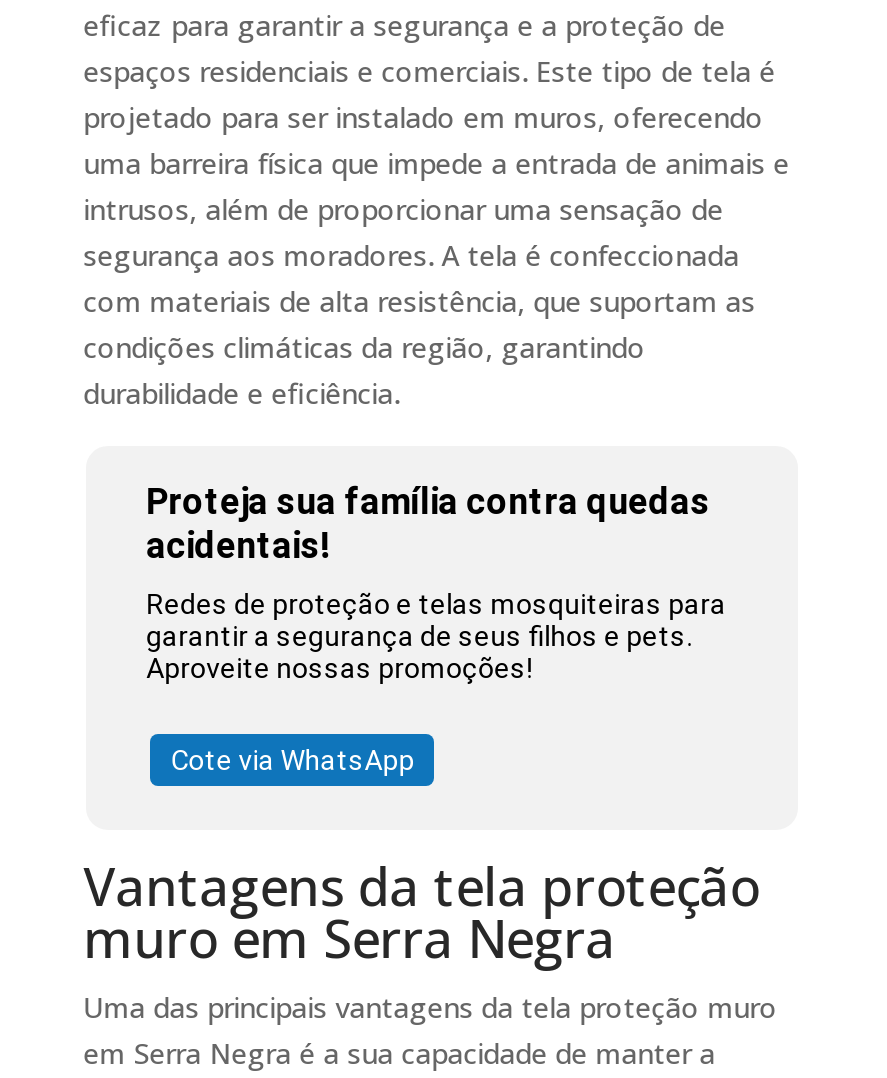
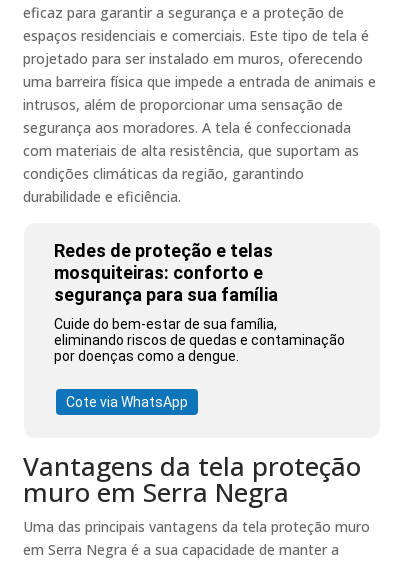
- Proteja sua família contra quedas
- acidentais!
+ Redes de proteção e telas
+ mosquiteiras: conforto e
+ segurança para sua família

- Redes de proteção e telas mosquiteiras para
- garantir a segurança de seus filhos e pets.
- Aproveite nossas promoções!
+ Cuide do bem-estar de sua família,
+ eliminando riscos de quedas e contaminação
+ por doenças como a dengue.
